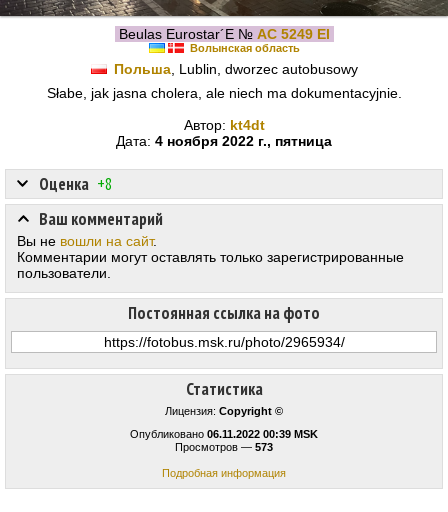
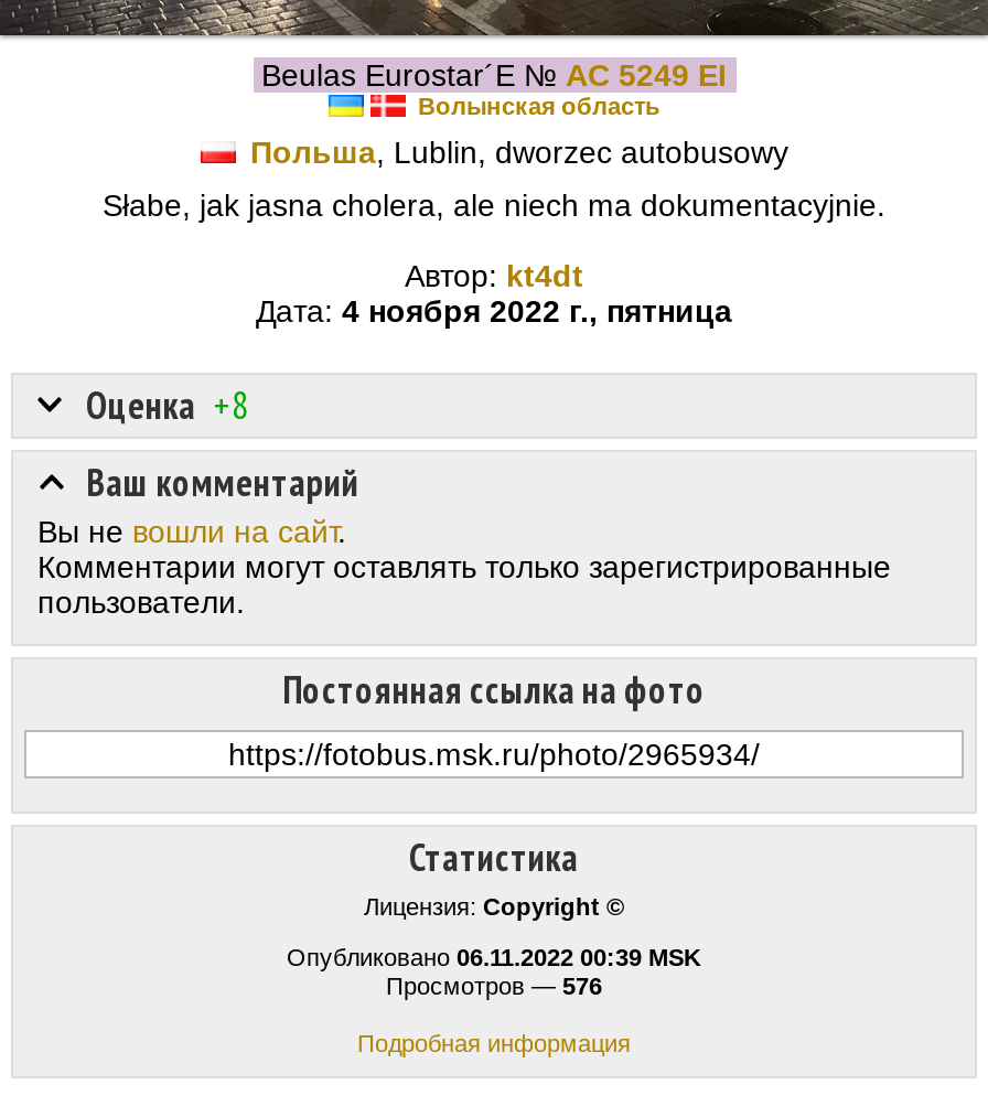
- Просмотров — 573
+ Просмотров — 576
